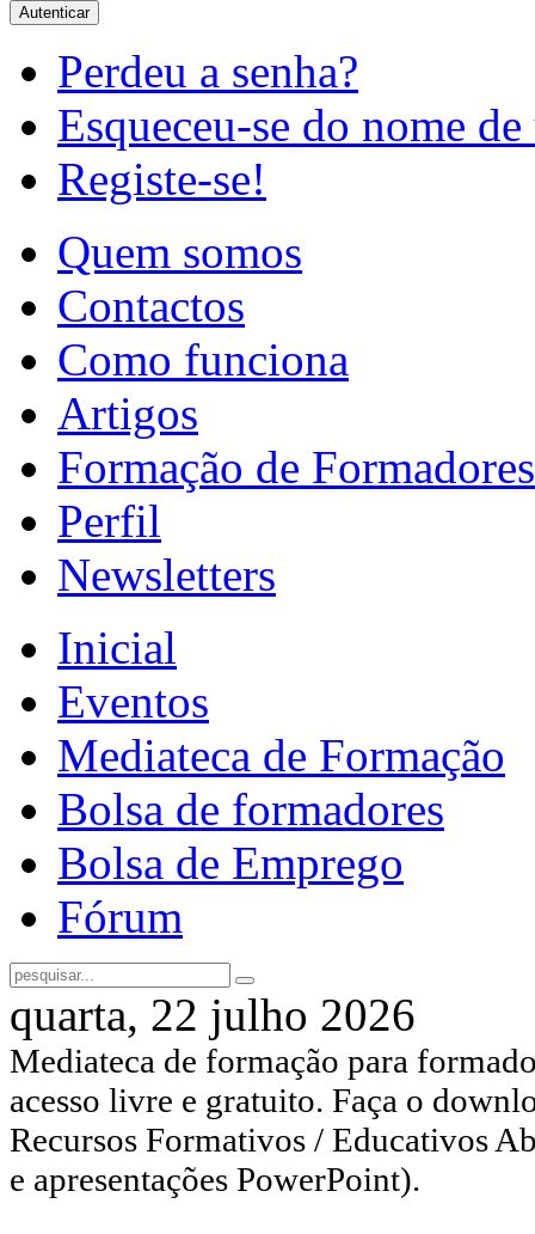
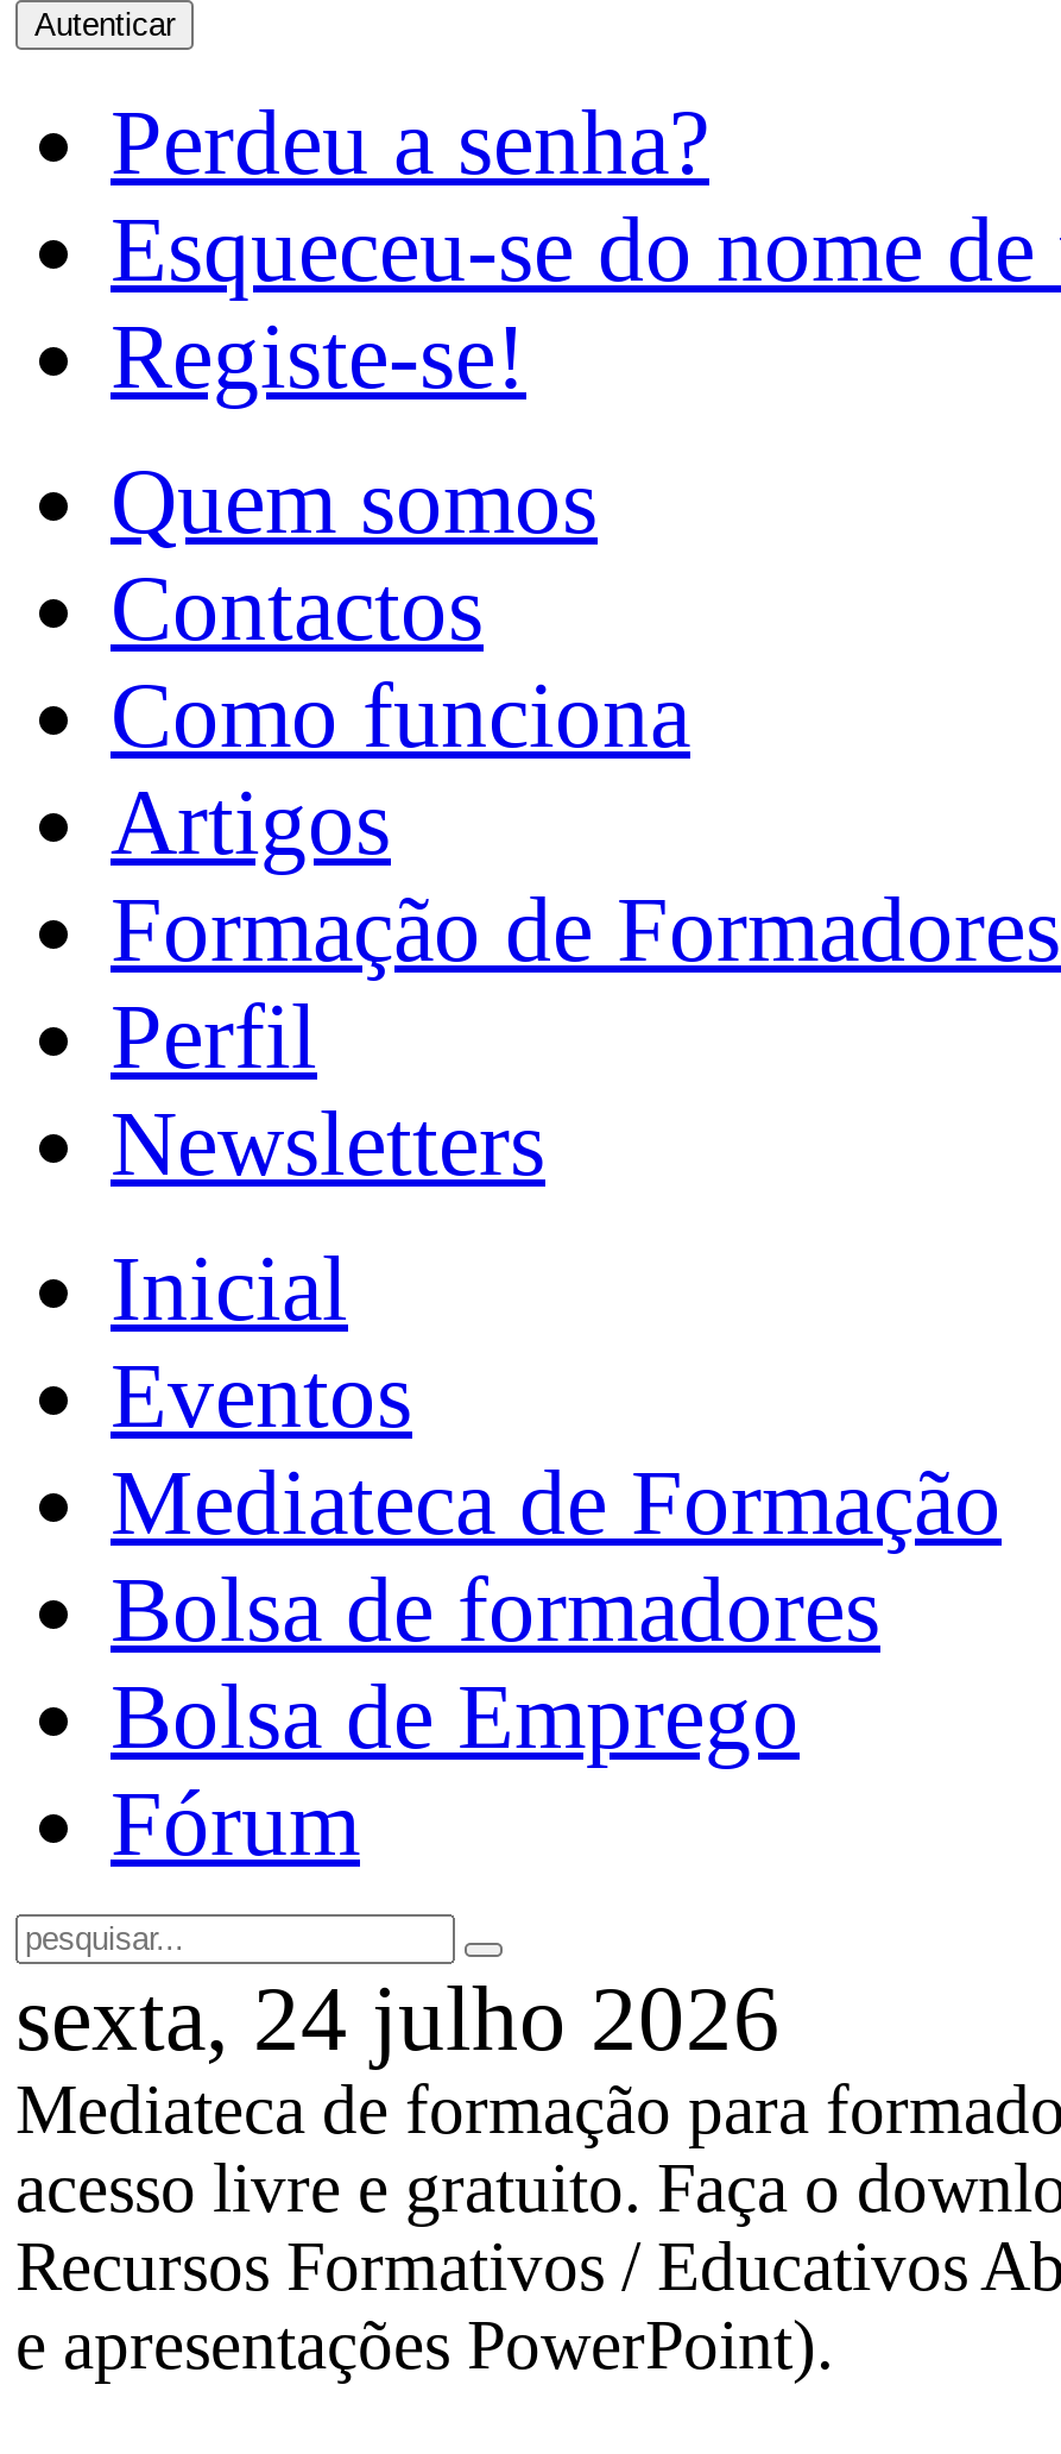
- quarta, 22 julho 2026
+ sexta, 24 julho 2026
